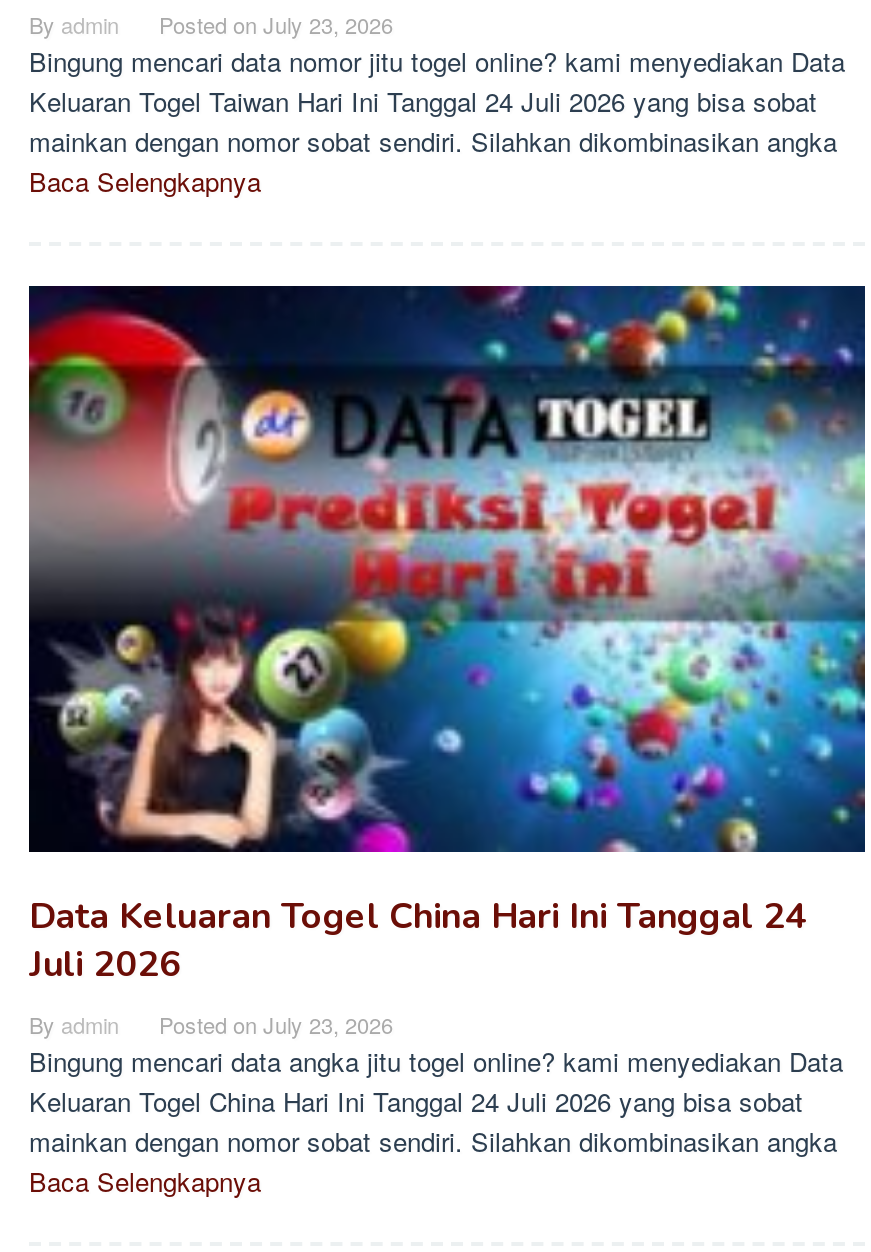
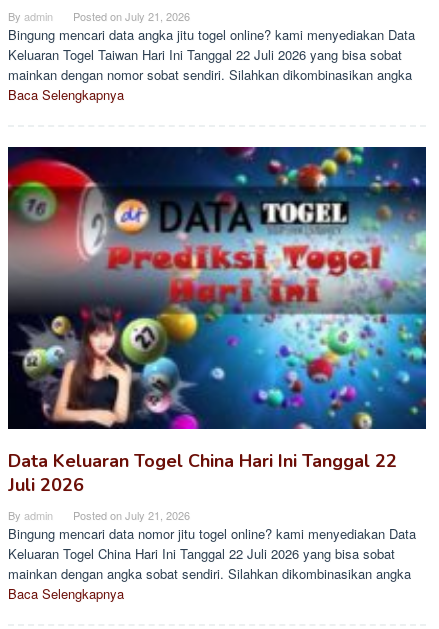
- Posted on July 23, 2026
+ Posted on July 21, 2026

moved down: Bingung mencari data nomor jitu togel online? kami menyediakan Data

- Keluaran Togel Taiwan Hari Ini Tanggal 24 Juli 2026 yang bisa sobat
+ Keluaran Togel Taiwan Hari Ini Tanggal 22 Juli 2026 yang bisa sobat

- Data Keluaran Togel China Hari Ini Tanggal 24
+ Data Keluaran Togel China Hari Ini Tanggal 22

- Posted on July 23, 2026
+ Posted on July 21, 2026

moved up: Bingung mencari data angka jitu togel online? kami menyediakan Data

- Keluaran Togel China Hari Ini Tanggal 24 Juli 2026 yang bisa sobat
+ Keluaran Togel China Hari Ini Tanggal 22 Juli 2026 yang bisa sobat

- mainkan dengan nomor sobat sendiri. Silahkan dikombinasikan angka
+ mainkan dengan angka sobat sendiri. Silahkan dikombinasikan angka
